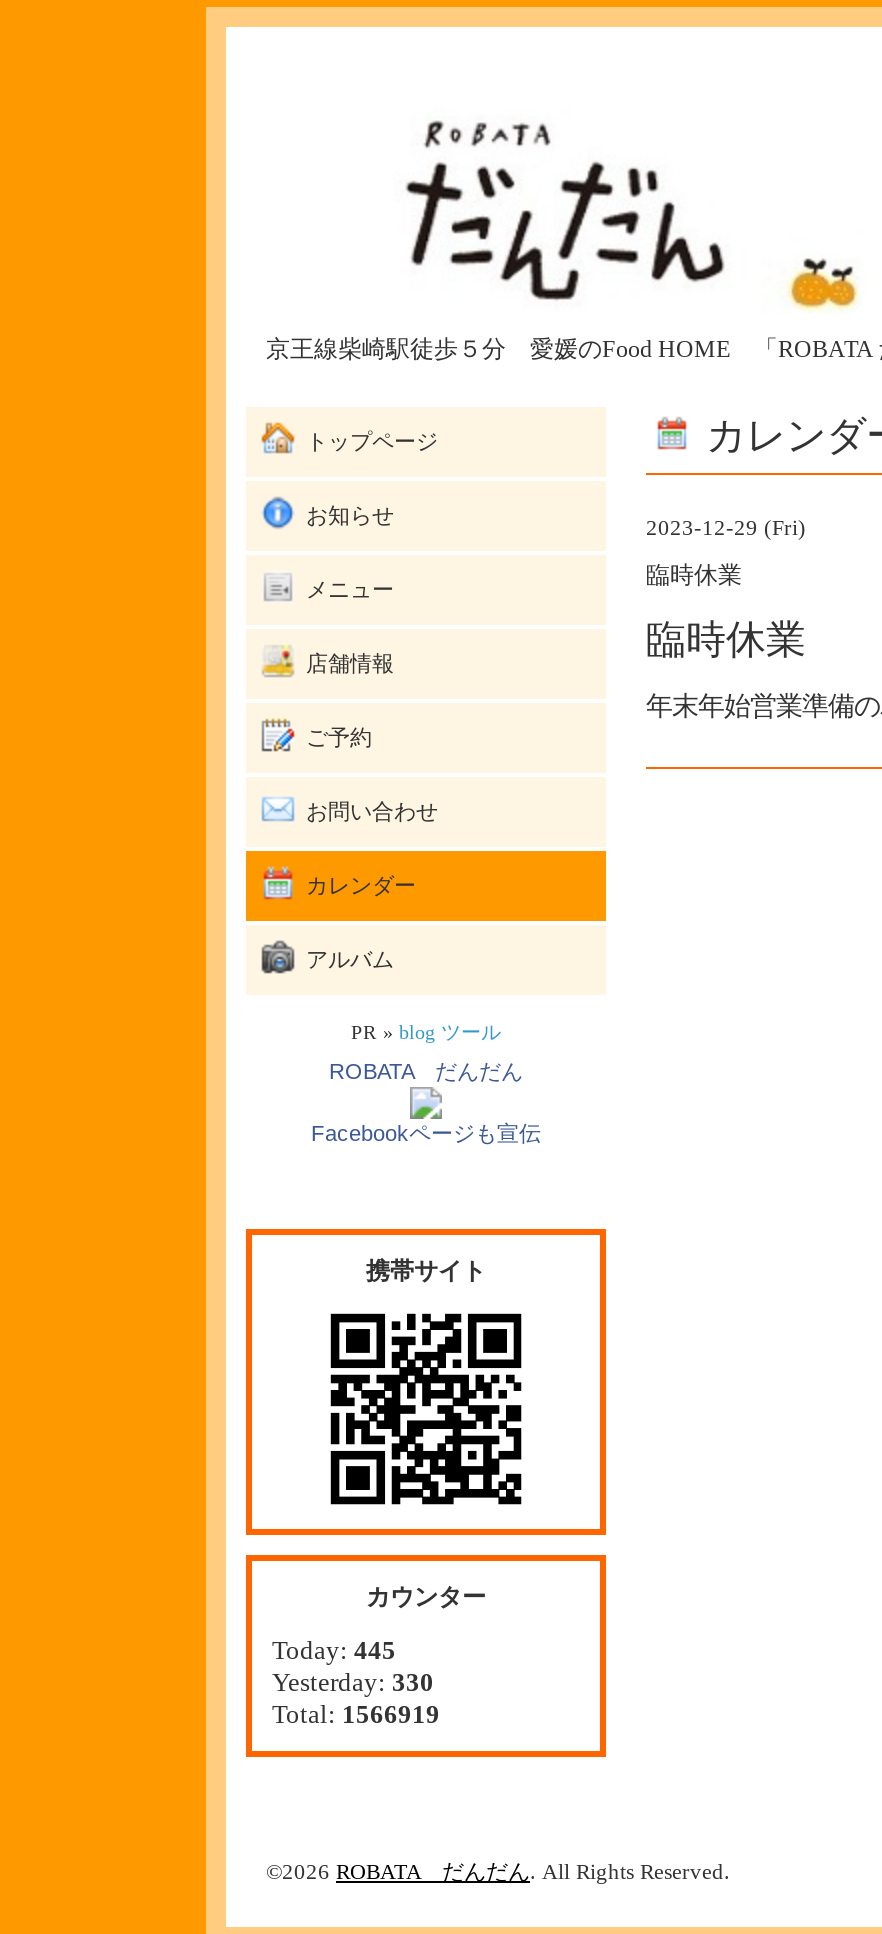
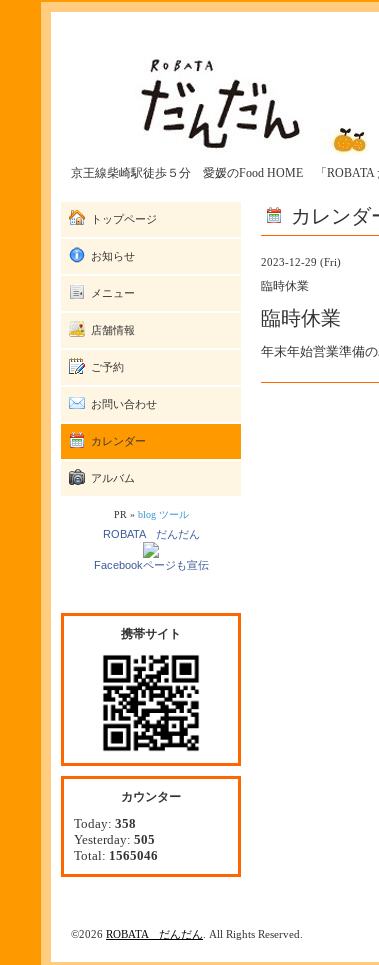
- Today: 445
+ Today: 358

- Yesterday: 330
+ Yesterday: 505

- Total: 1566919
+ Total: 1565046
